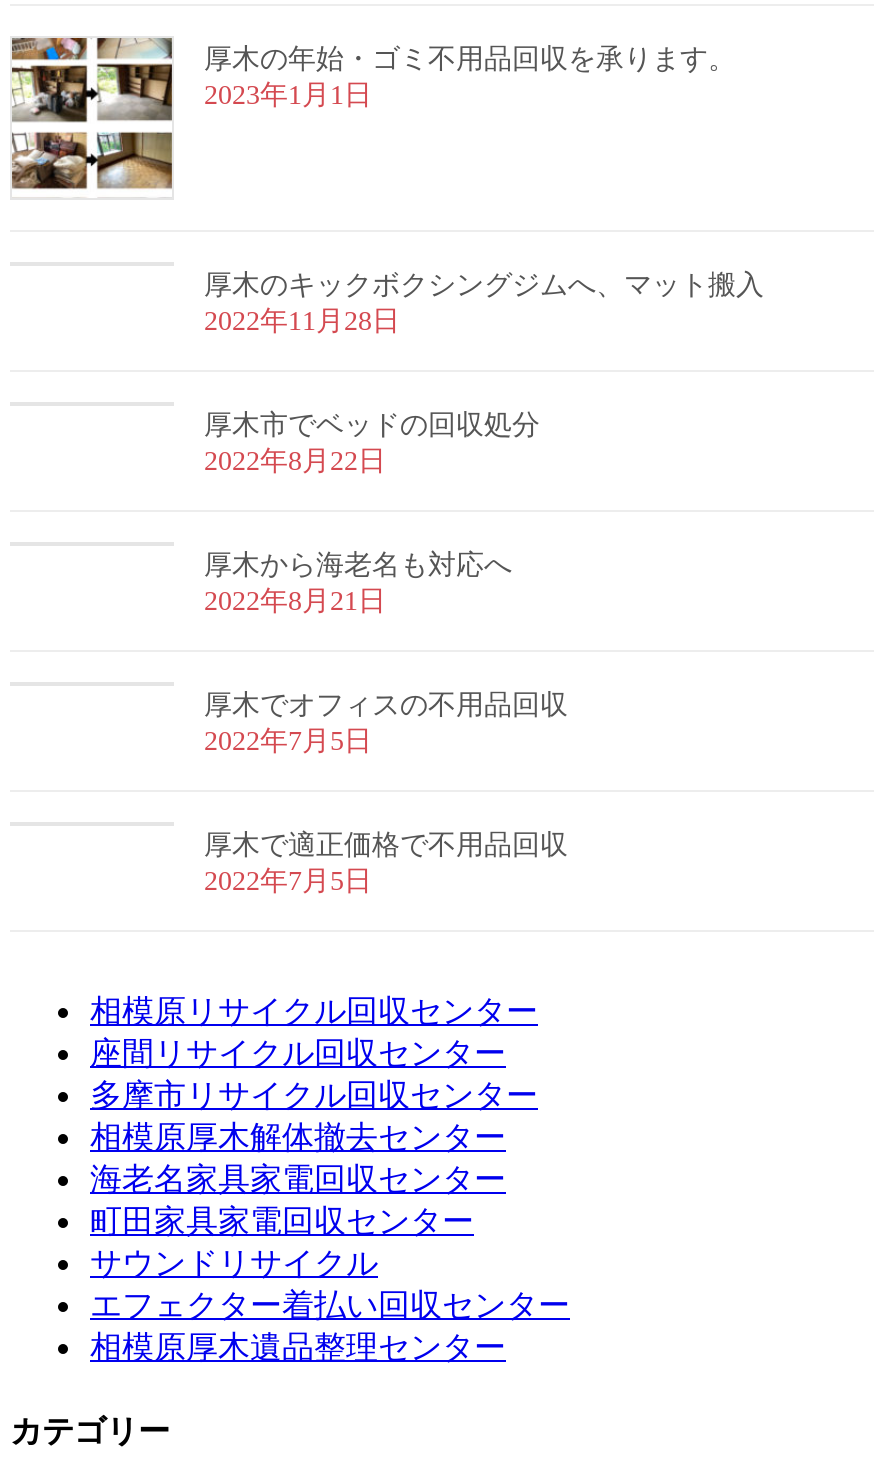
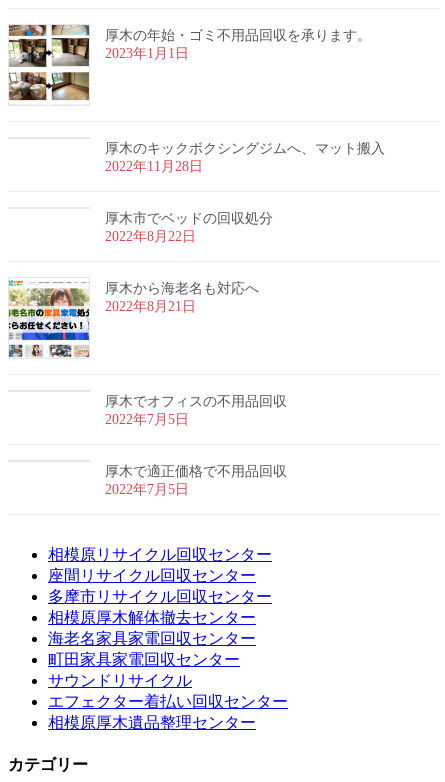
+ [image]
